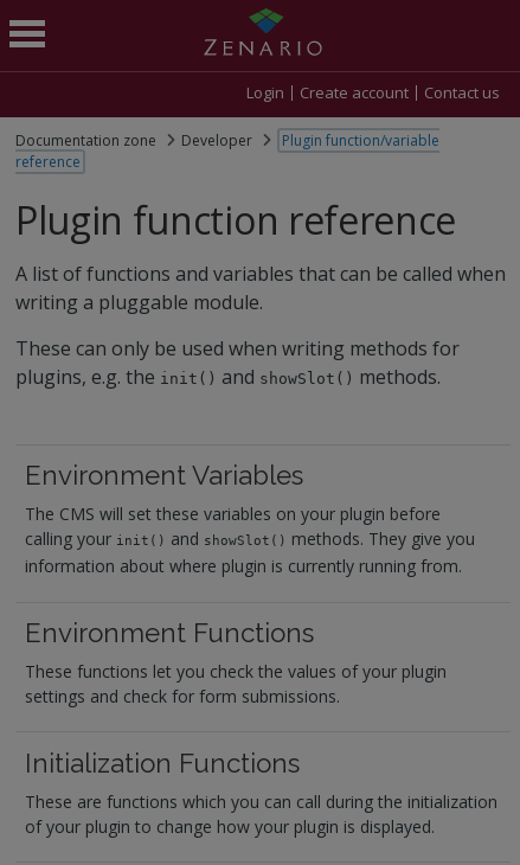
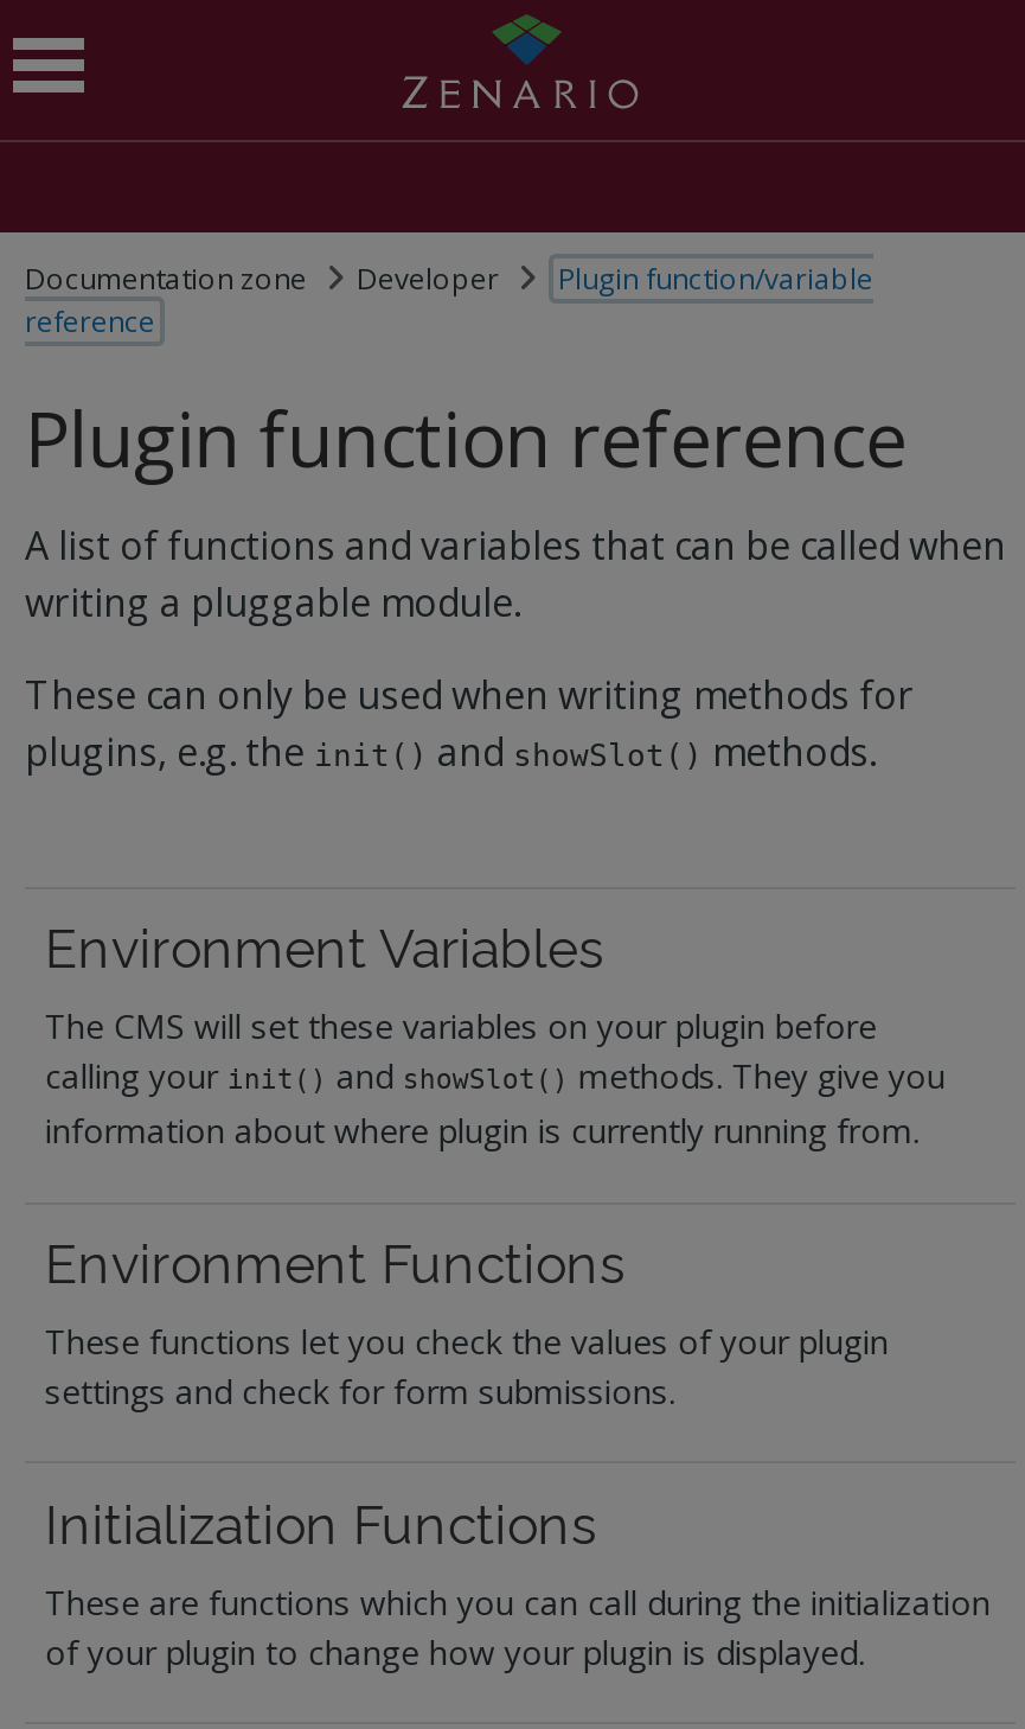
- Login
- Create account
- Contact us
